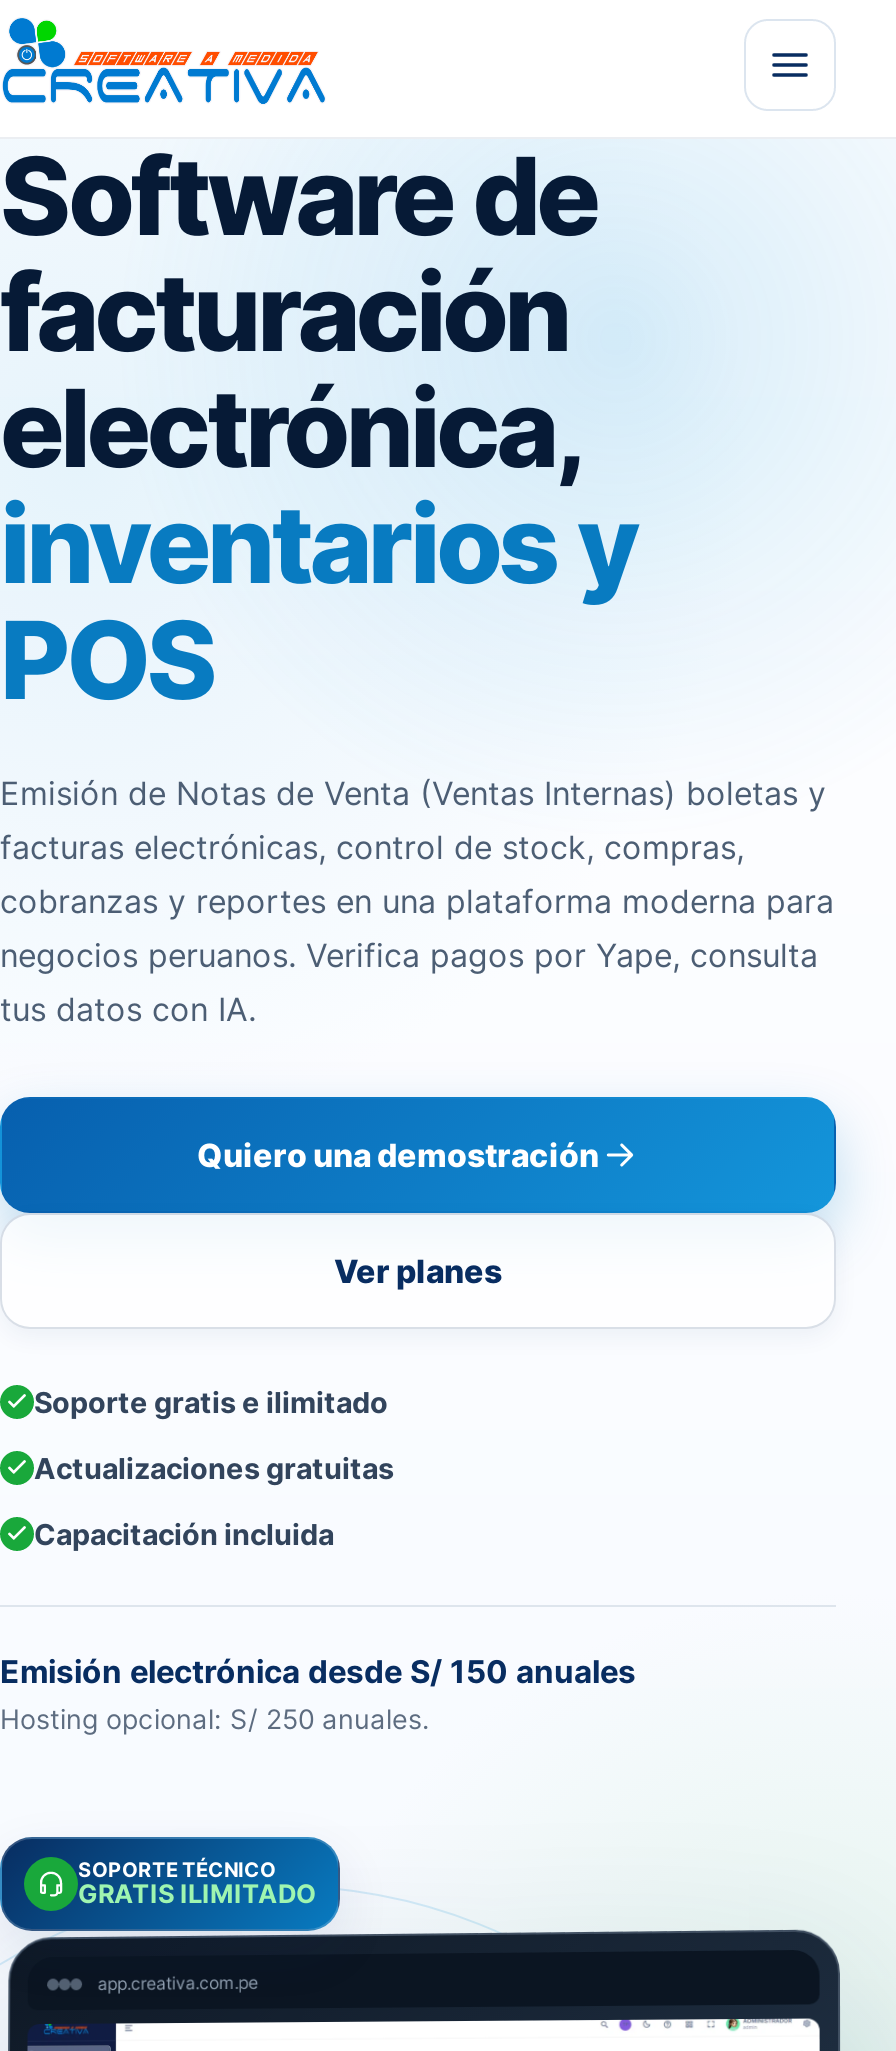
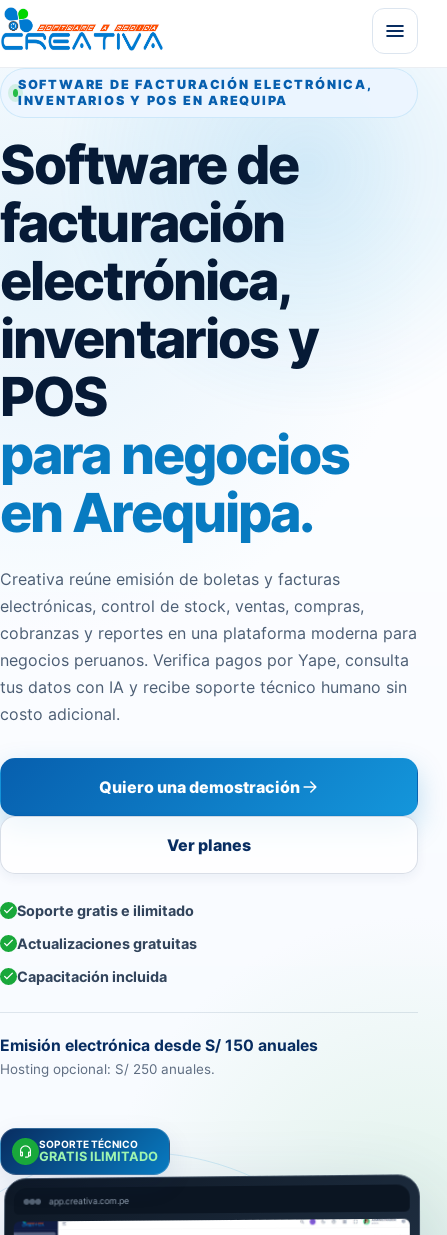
+ SOFTWARE DE FACTURACIÓN ELECTRÓNICA,
+ INVENTARIOS Y POS EN AREQUIPA

- Emisión de Notas de Venta (Ventas Internas) boletas y
- facturas electrónicas, control de stock, compras,
+ para negocios
+ en Arequipa.
+ Creativa reúne emisión de boletas y facturas
+ electrónicas, control de stock, ventas, compras,

- tus datos con IA.
+ tus datos con IA y recibe soporte técnico humano sin
+ costo adicional.
